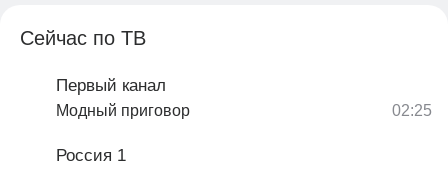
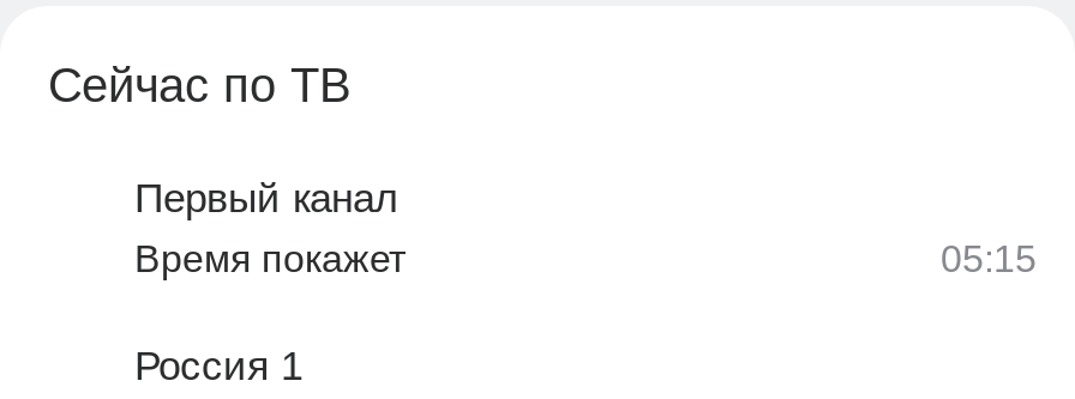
- Модный приговор
+ Время покажет
